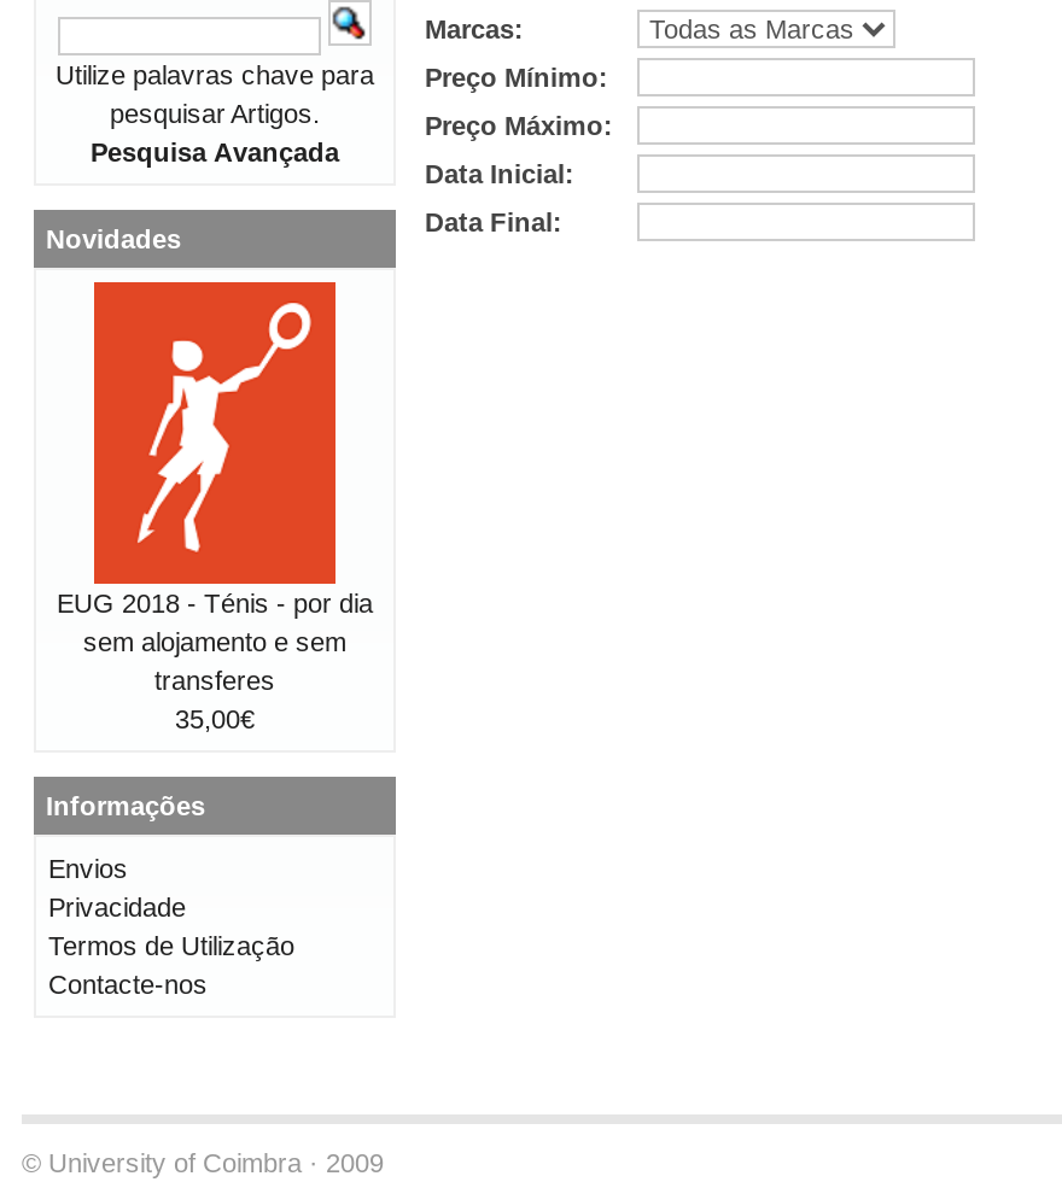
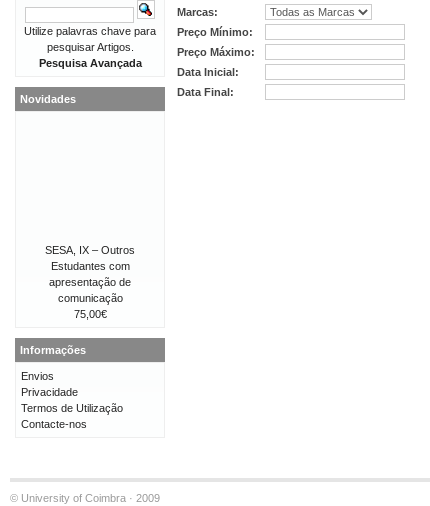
- [image]

- EUG 2018 - Ténis - por dia
- sem alojamento e sem
- transferes
- 35,00€
+ SESA, IX – Outros
+ Estudantes com
+ apresentação de
+ comunicação
+ 75,00€
